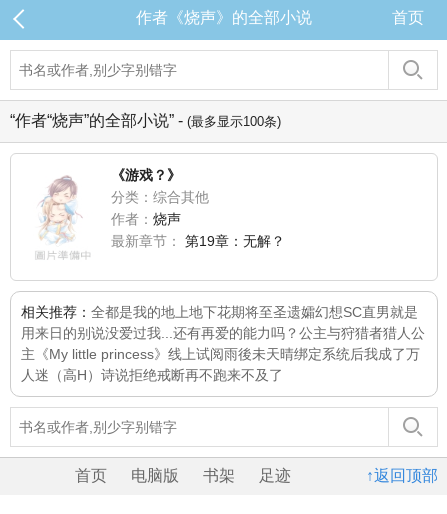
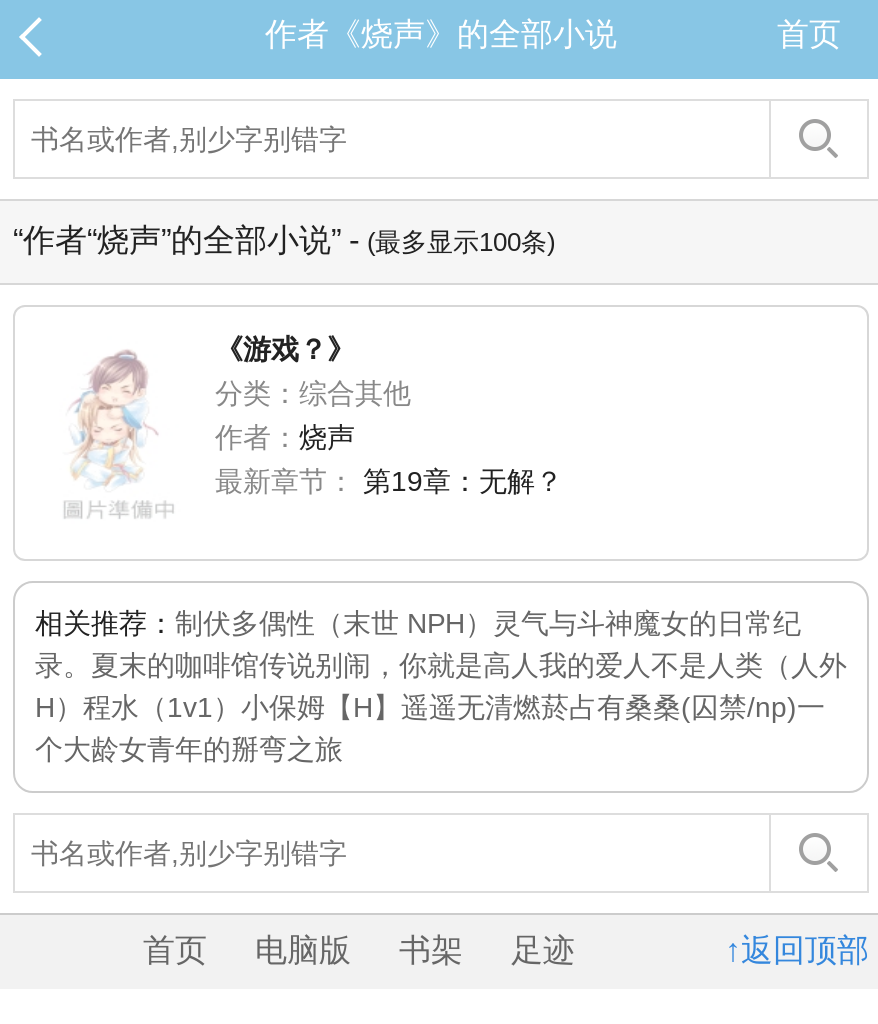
- 相关推荐：全都是我的地上地下花期将至圣遗孀幻想SC直男就是
- 用来日的别说没爱过我...还有再爱的能力吗？公主与狩猎者猎人公
- 主《My little princess》线上试阅雨後未天晴绑定系统后我成了万
- 人迷（高H）诗说拒绝戒断再不跑来不及了
+ 相关推荐：制伏多偶性（末世 NPH）灵气与斗神魔女的日常纪
+ 录。夏末的咖啡馆传说别闹，你就是高人我的爱人不是人类（人外
+ H）程水（1v1）小保姆【H】遥遥无清燃菸占有桑桑(囚禁/np)一
+ 个大龄女青年的掰弯之旅
